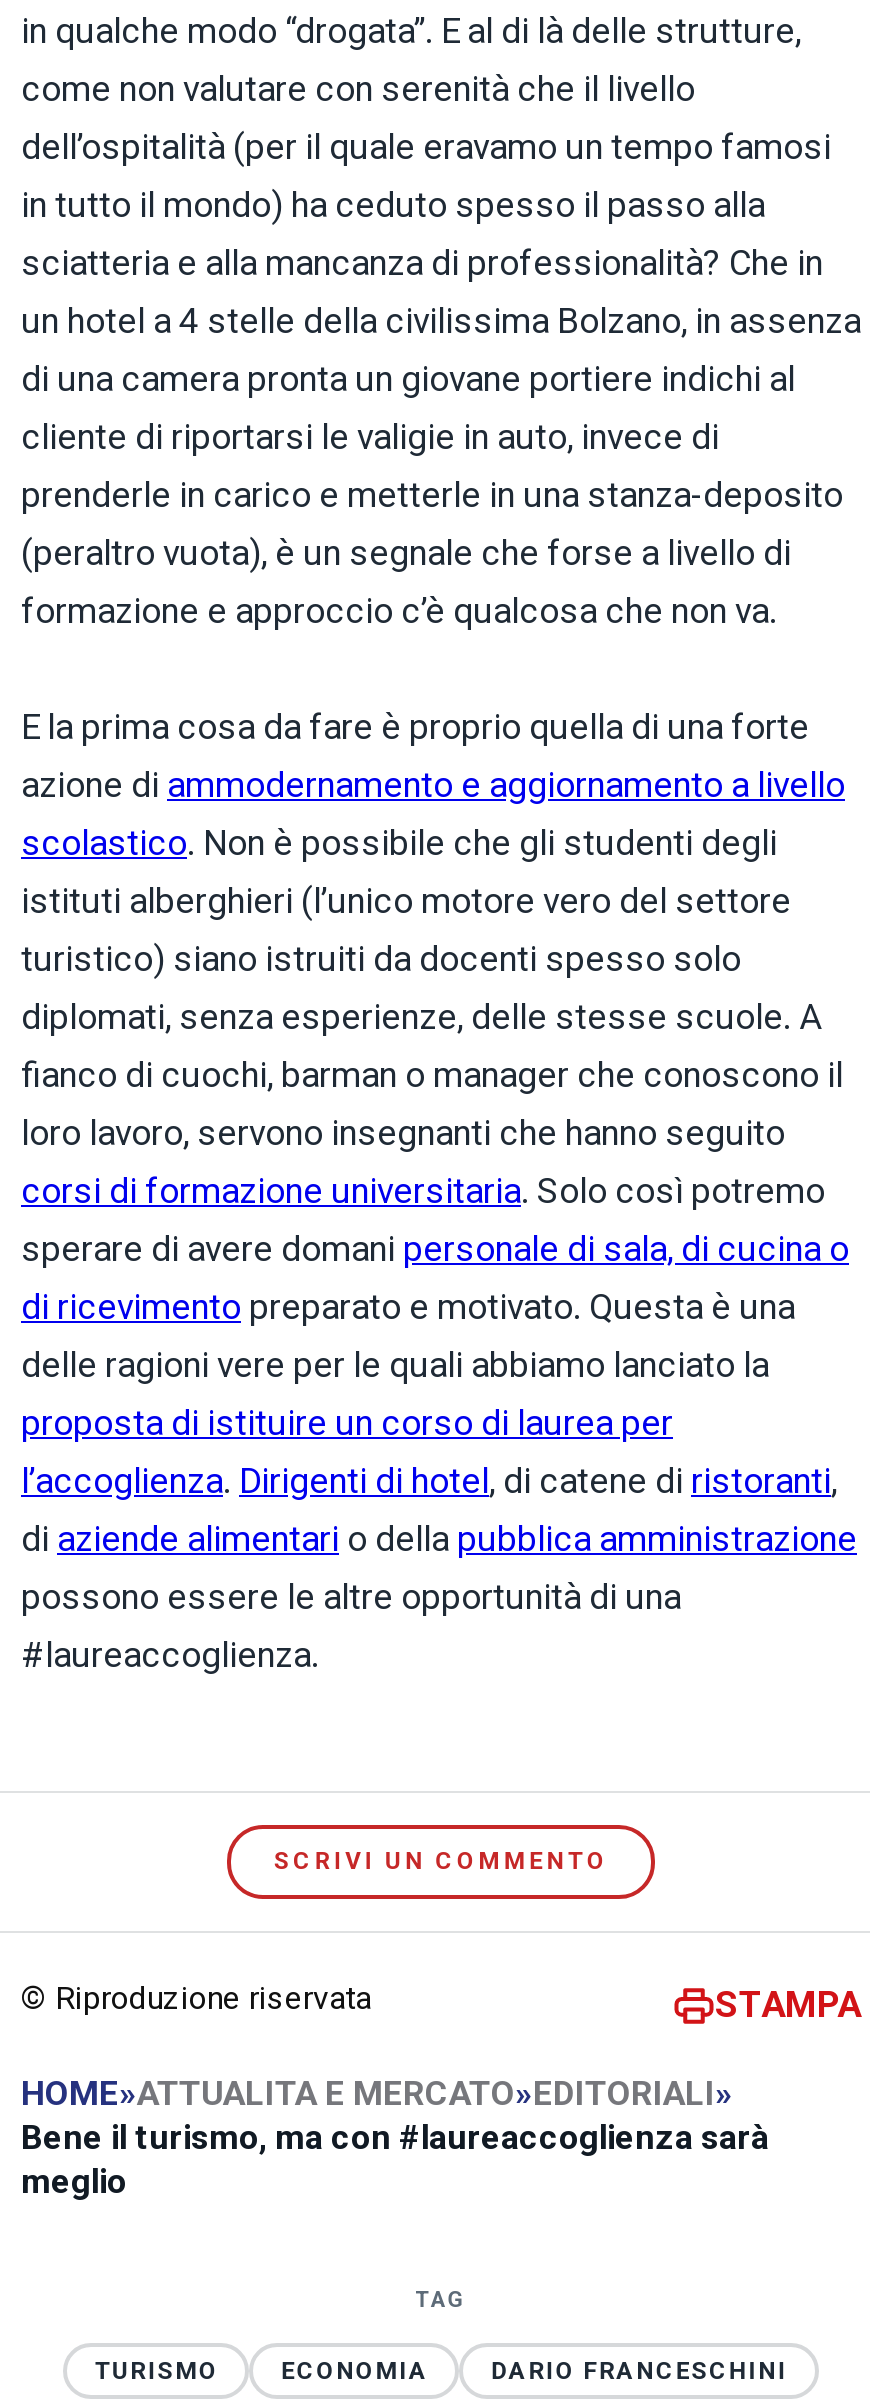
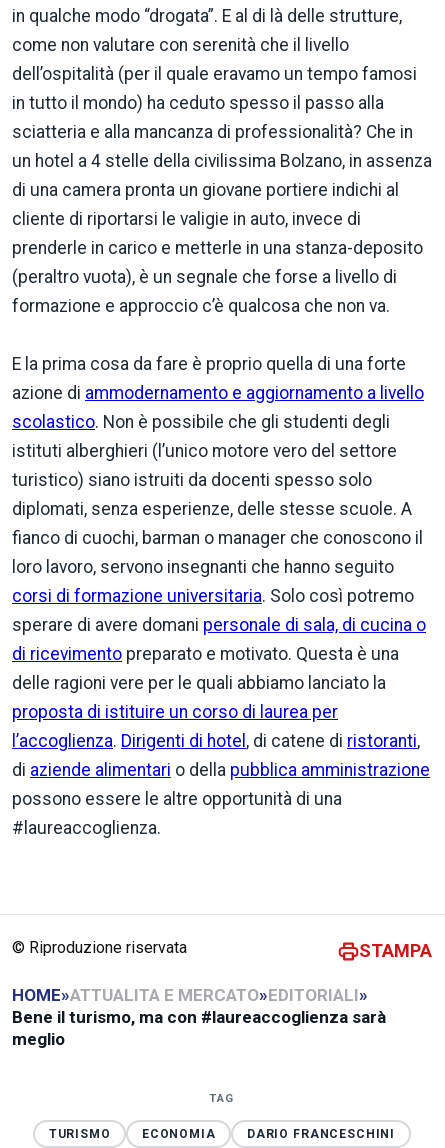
- SCRIVI UN COMMENTO
